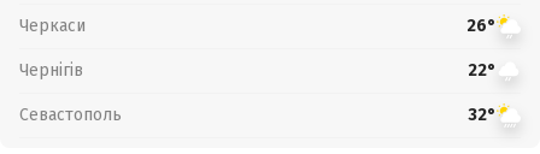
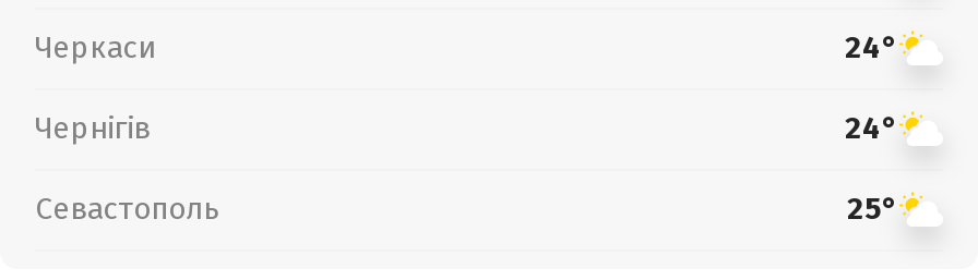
- 26°
+ 24°

- 22°
+ 24°

- 32°
+ 25°
